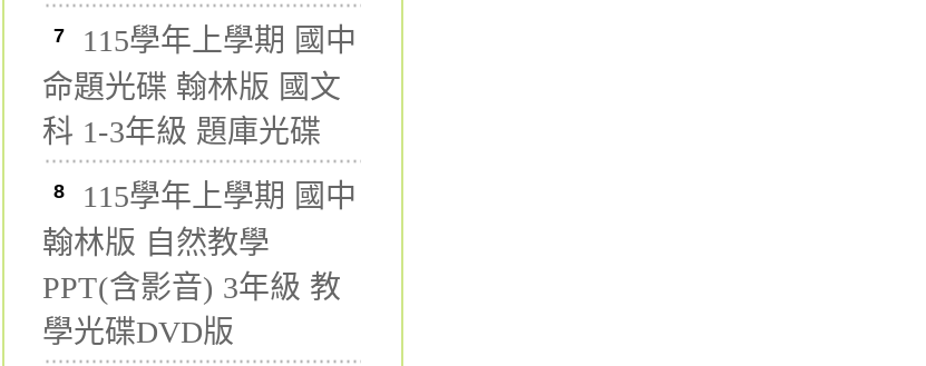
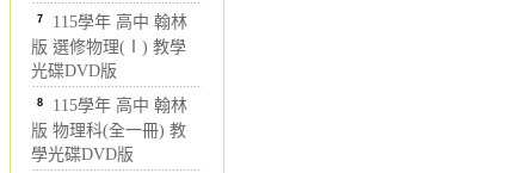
- 115學年上學期 國中
- 命題光碟 翰林版 國文
- 科 1-3年級 題庫光碟
+ 115學年 高中 翰林
+ 版 選修物理(Ⅰ) 教學
+ 光碟DVD版

- 115學年上學期 國中
- 翰林版 自然教學
- PPT(含影音) 3年級 教
+ 115學年 高中 翰林
+ 版 物理科(全一冊) 教
